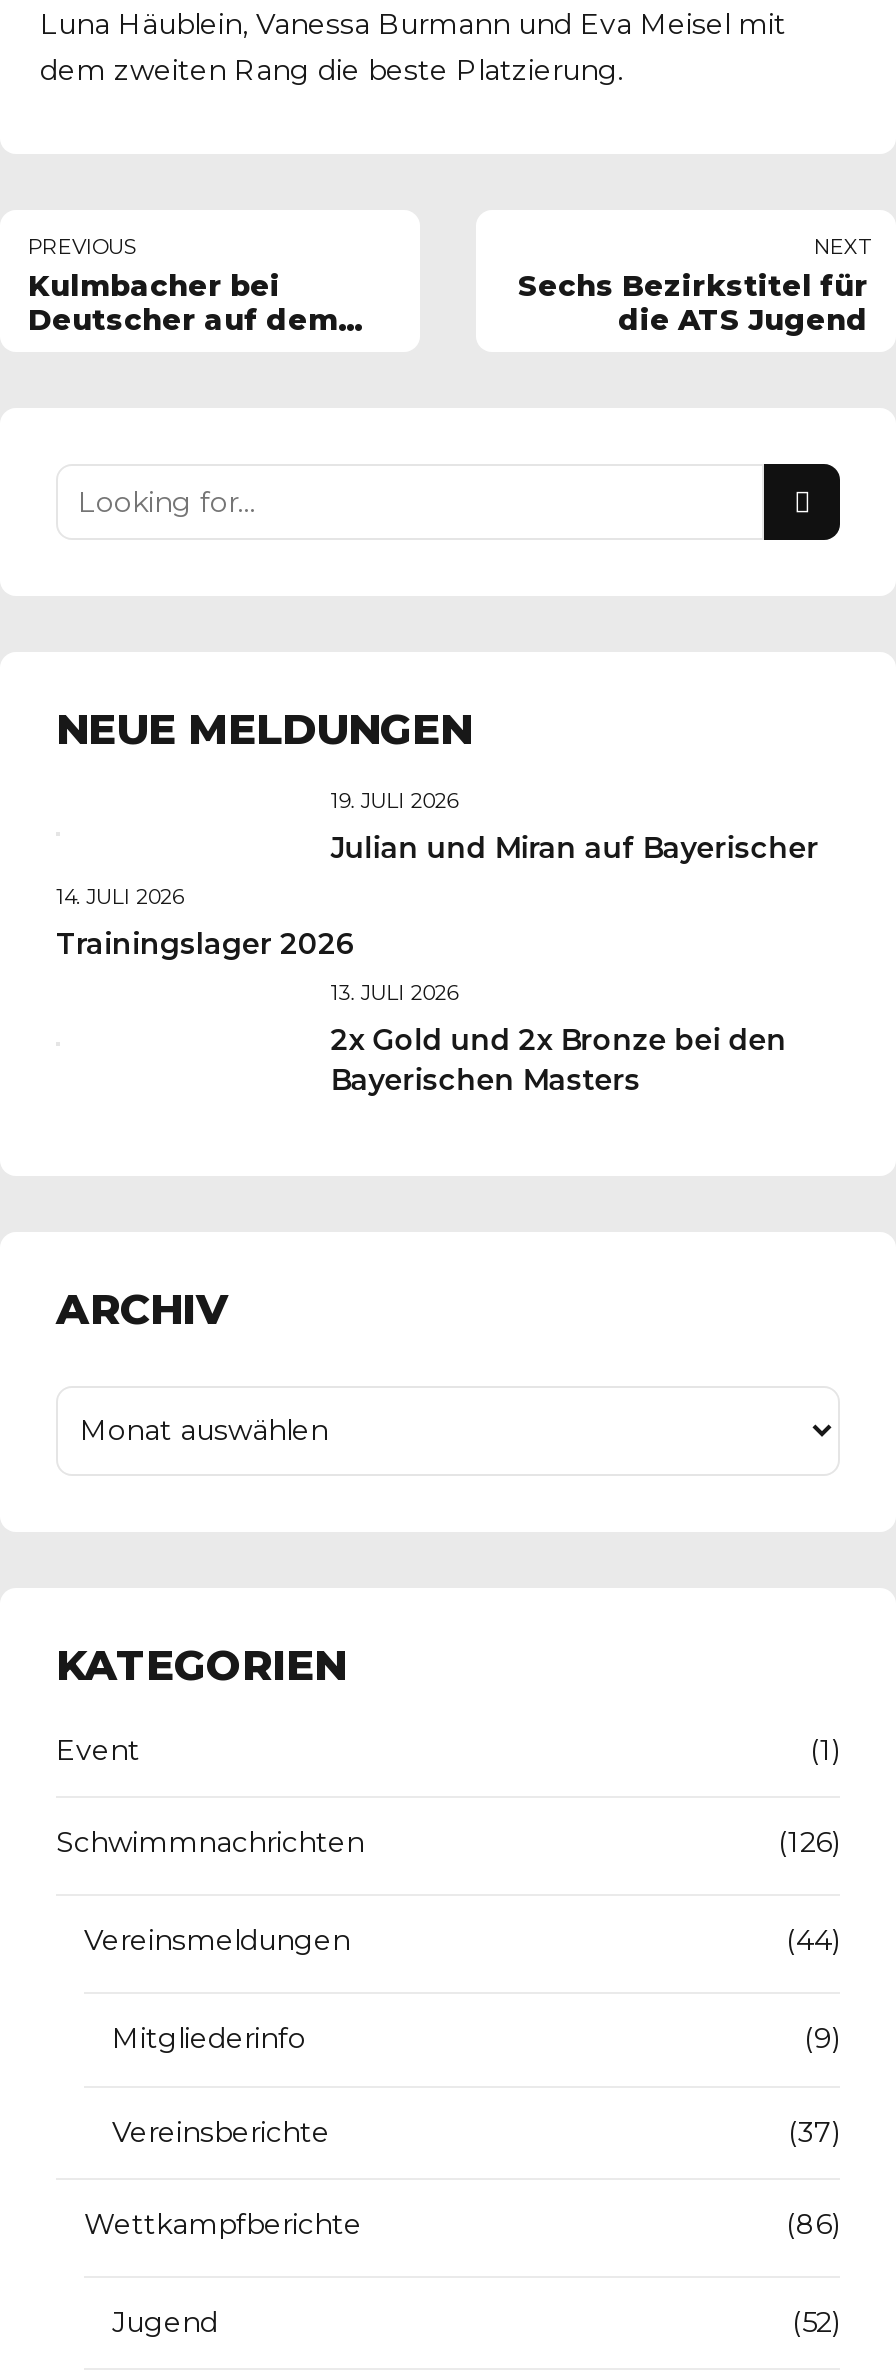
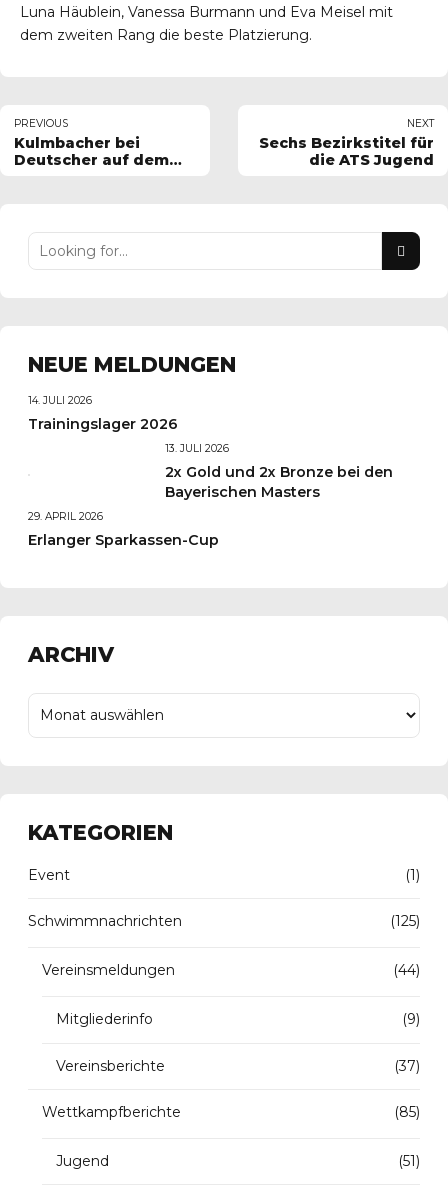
- 19. JULI 2026
- Julian und Miran auf Bayerischer

moved up: 14. JULI 2026 | Trainingslager 2026 | 13. JULI 2026 | 2x Gold und 2x Bronze bei den | Bayerischen Masters

+ 29. APRIL 2026
+ Erlanger Sparkassen-Cup

- (126)
+ (125)

- (86)
+ (85)

- (52)
+ (51)
